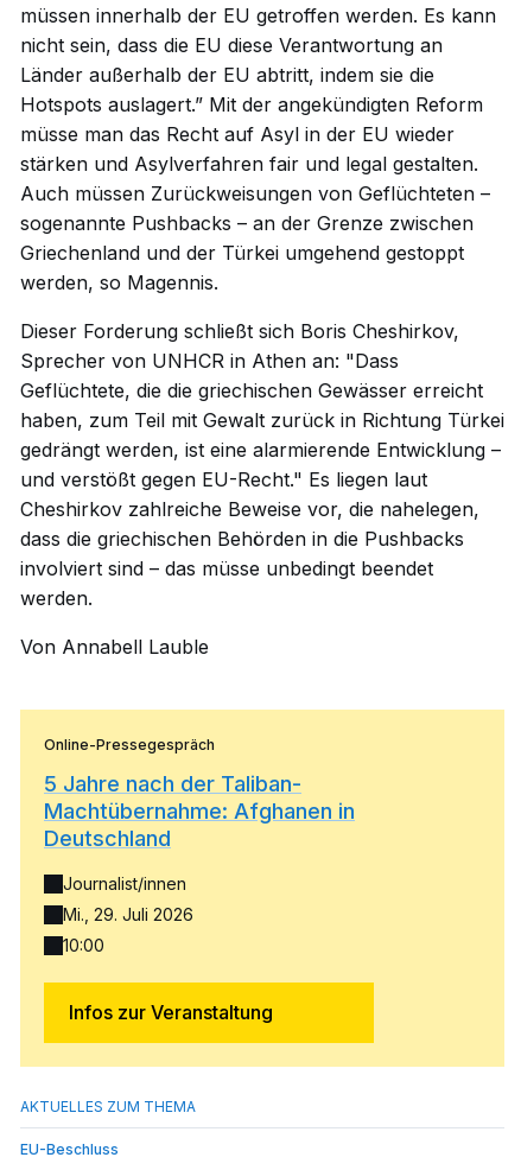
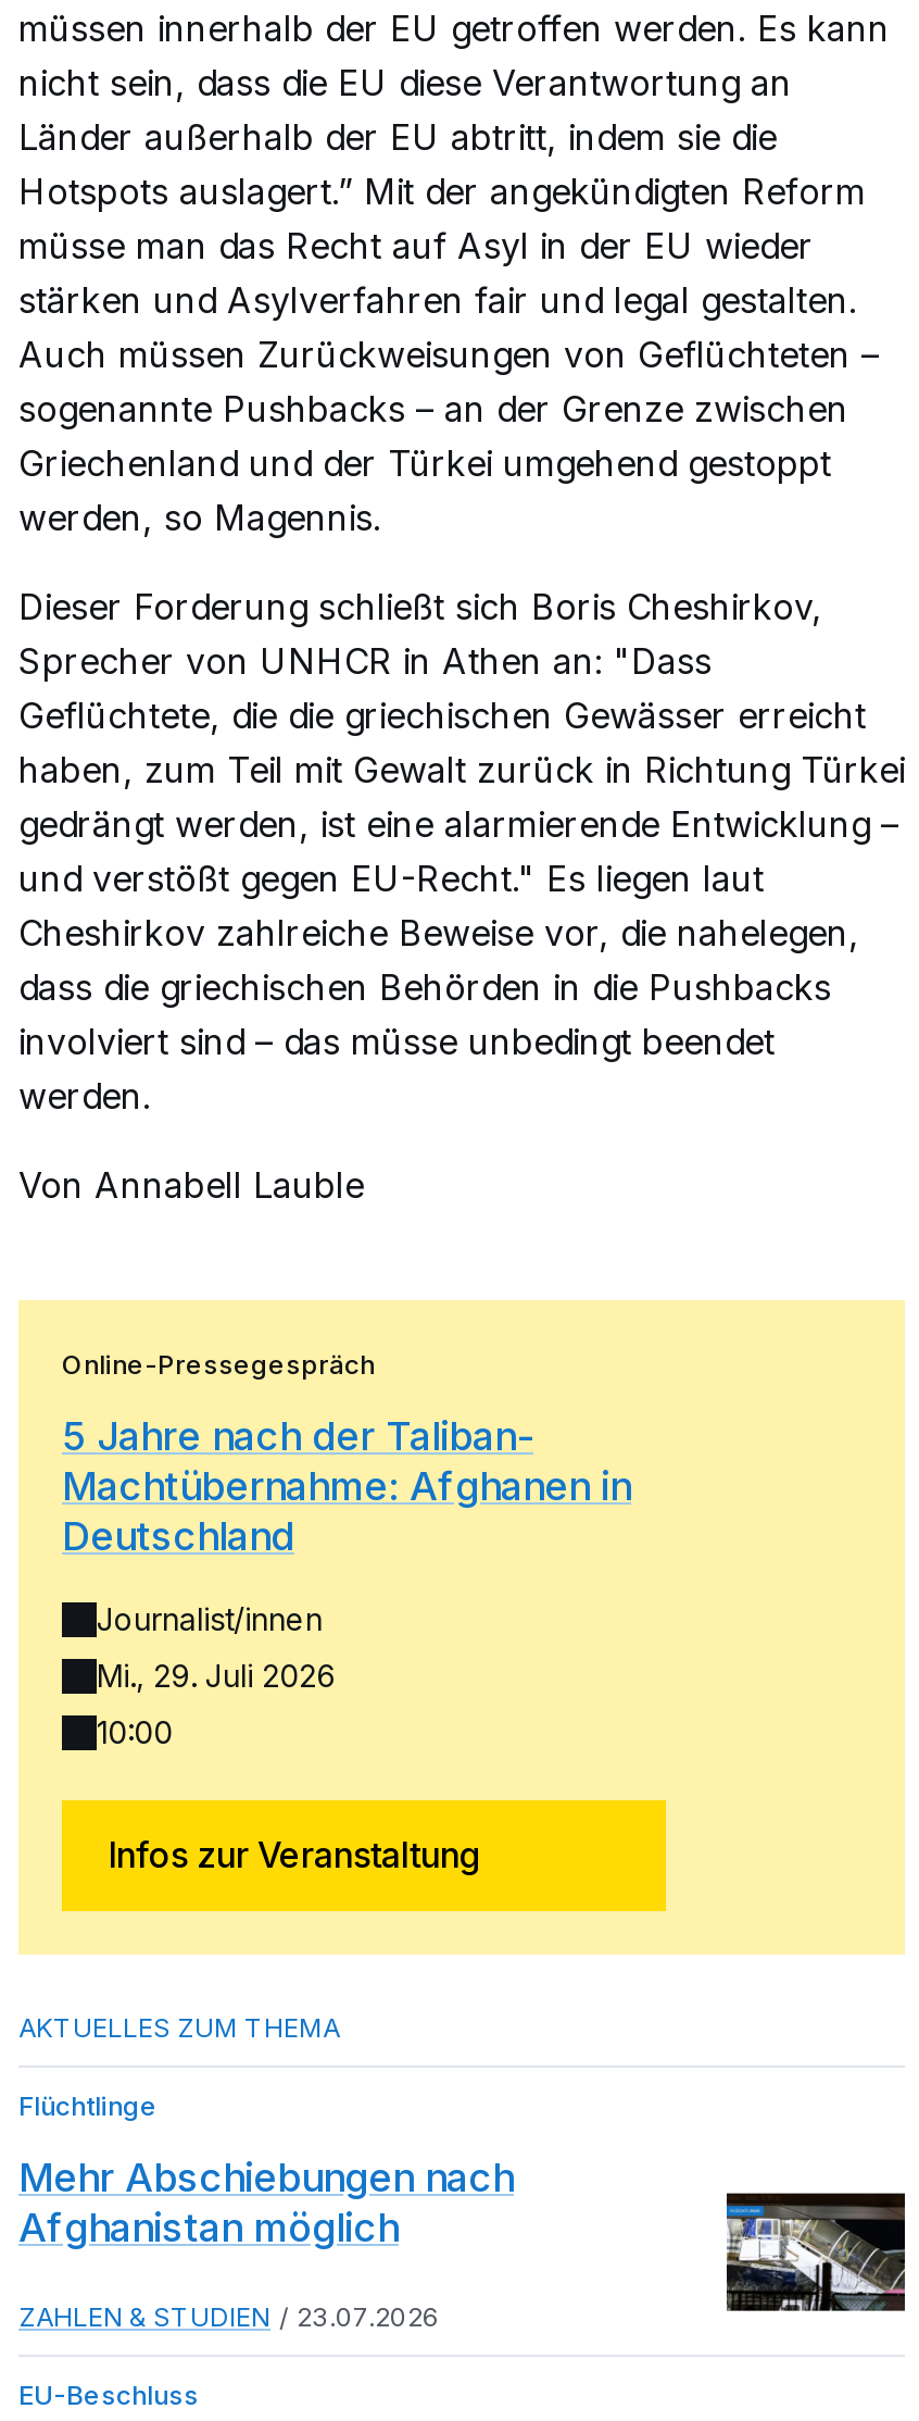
+ Flüchtlinge
+ Mehr Abschiebungen nach
+ Afghanistan möglich
+ ZAHLEN & STUDIEN
+ 23.07.2026

+ [image]
